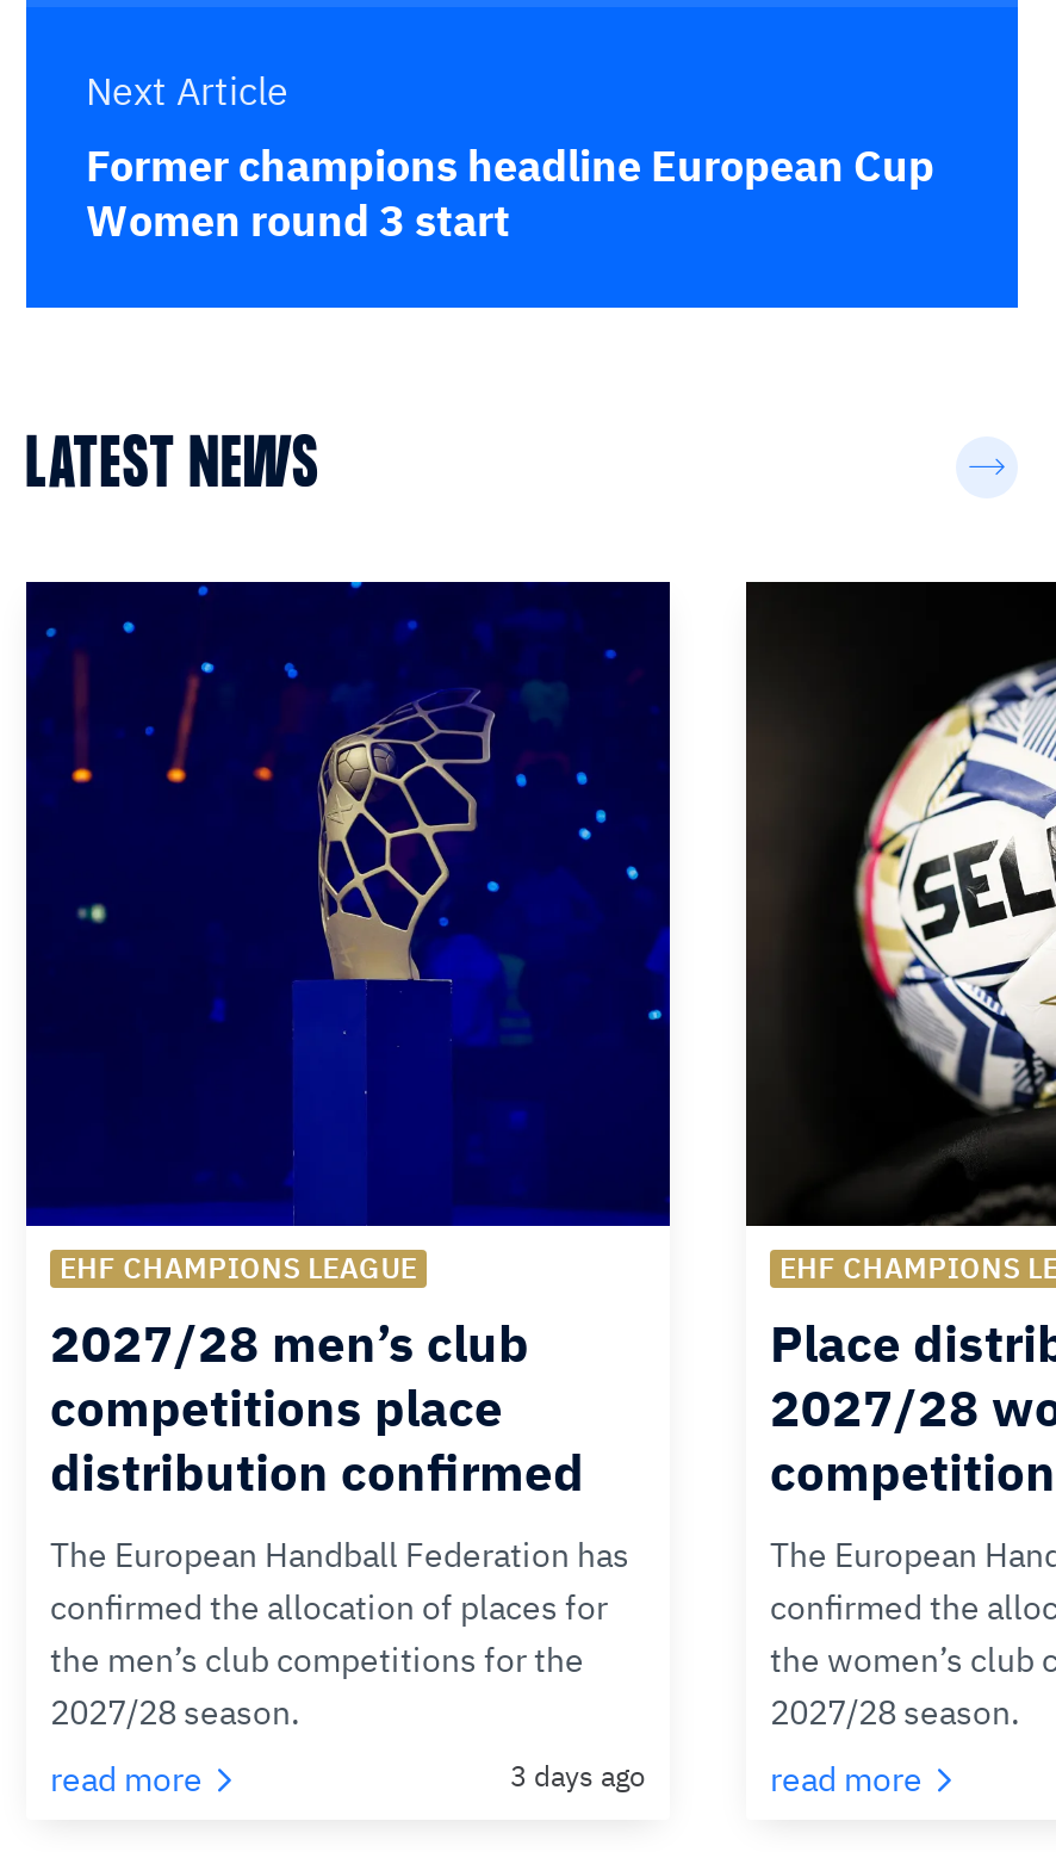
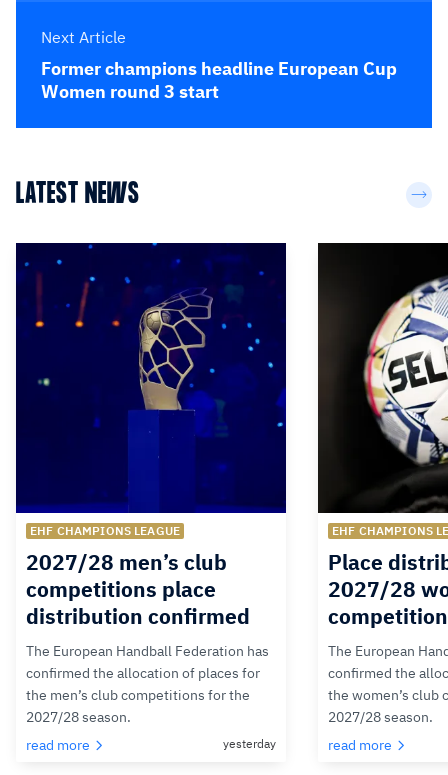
- 3 days ago
+ yesterday
